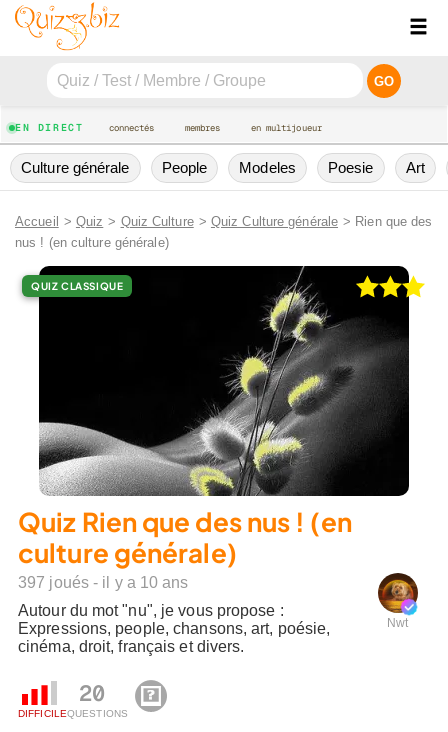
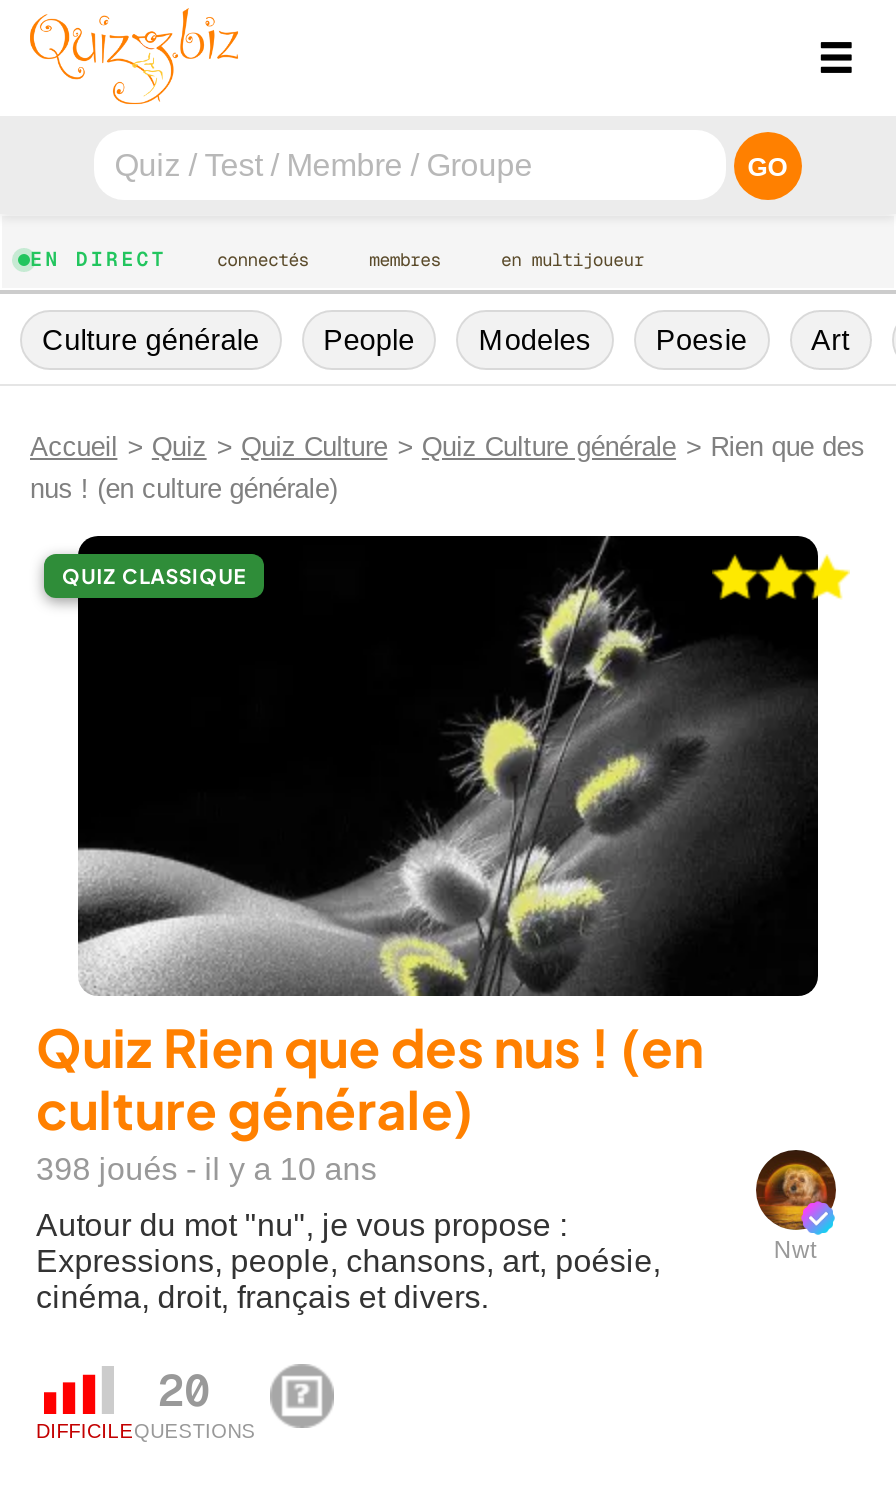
- 397 joués - il y a 10 ans
+ 398 joués - il y a 10 ans
